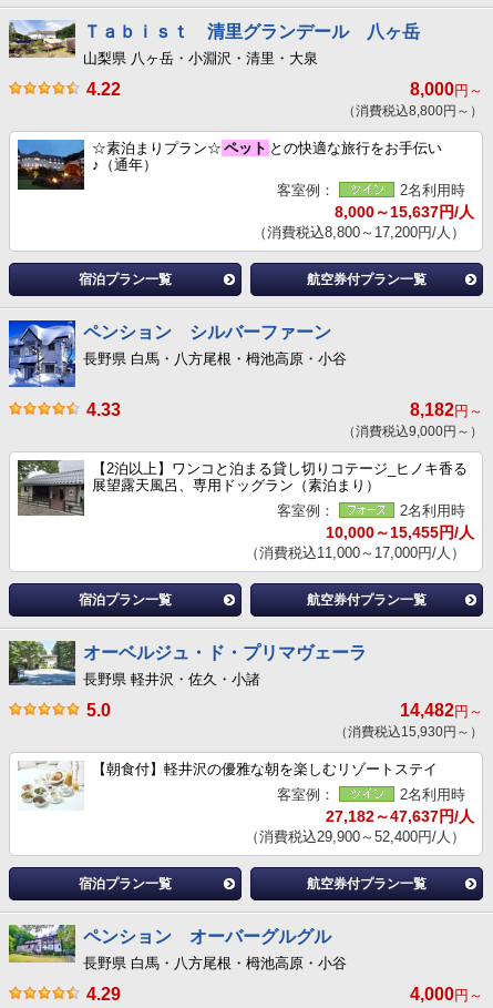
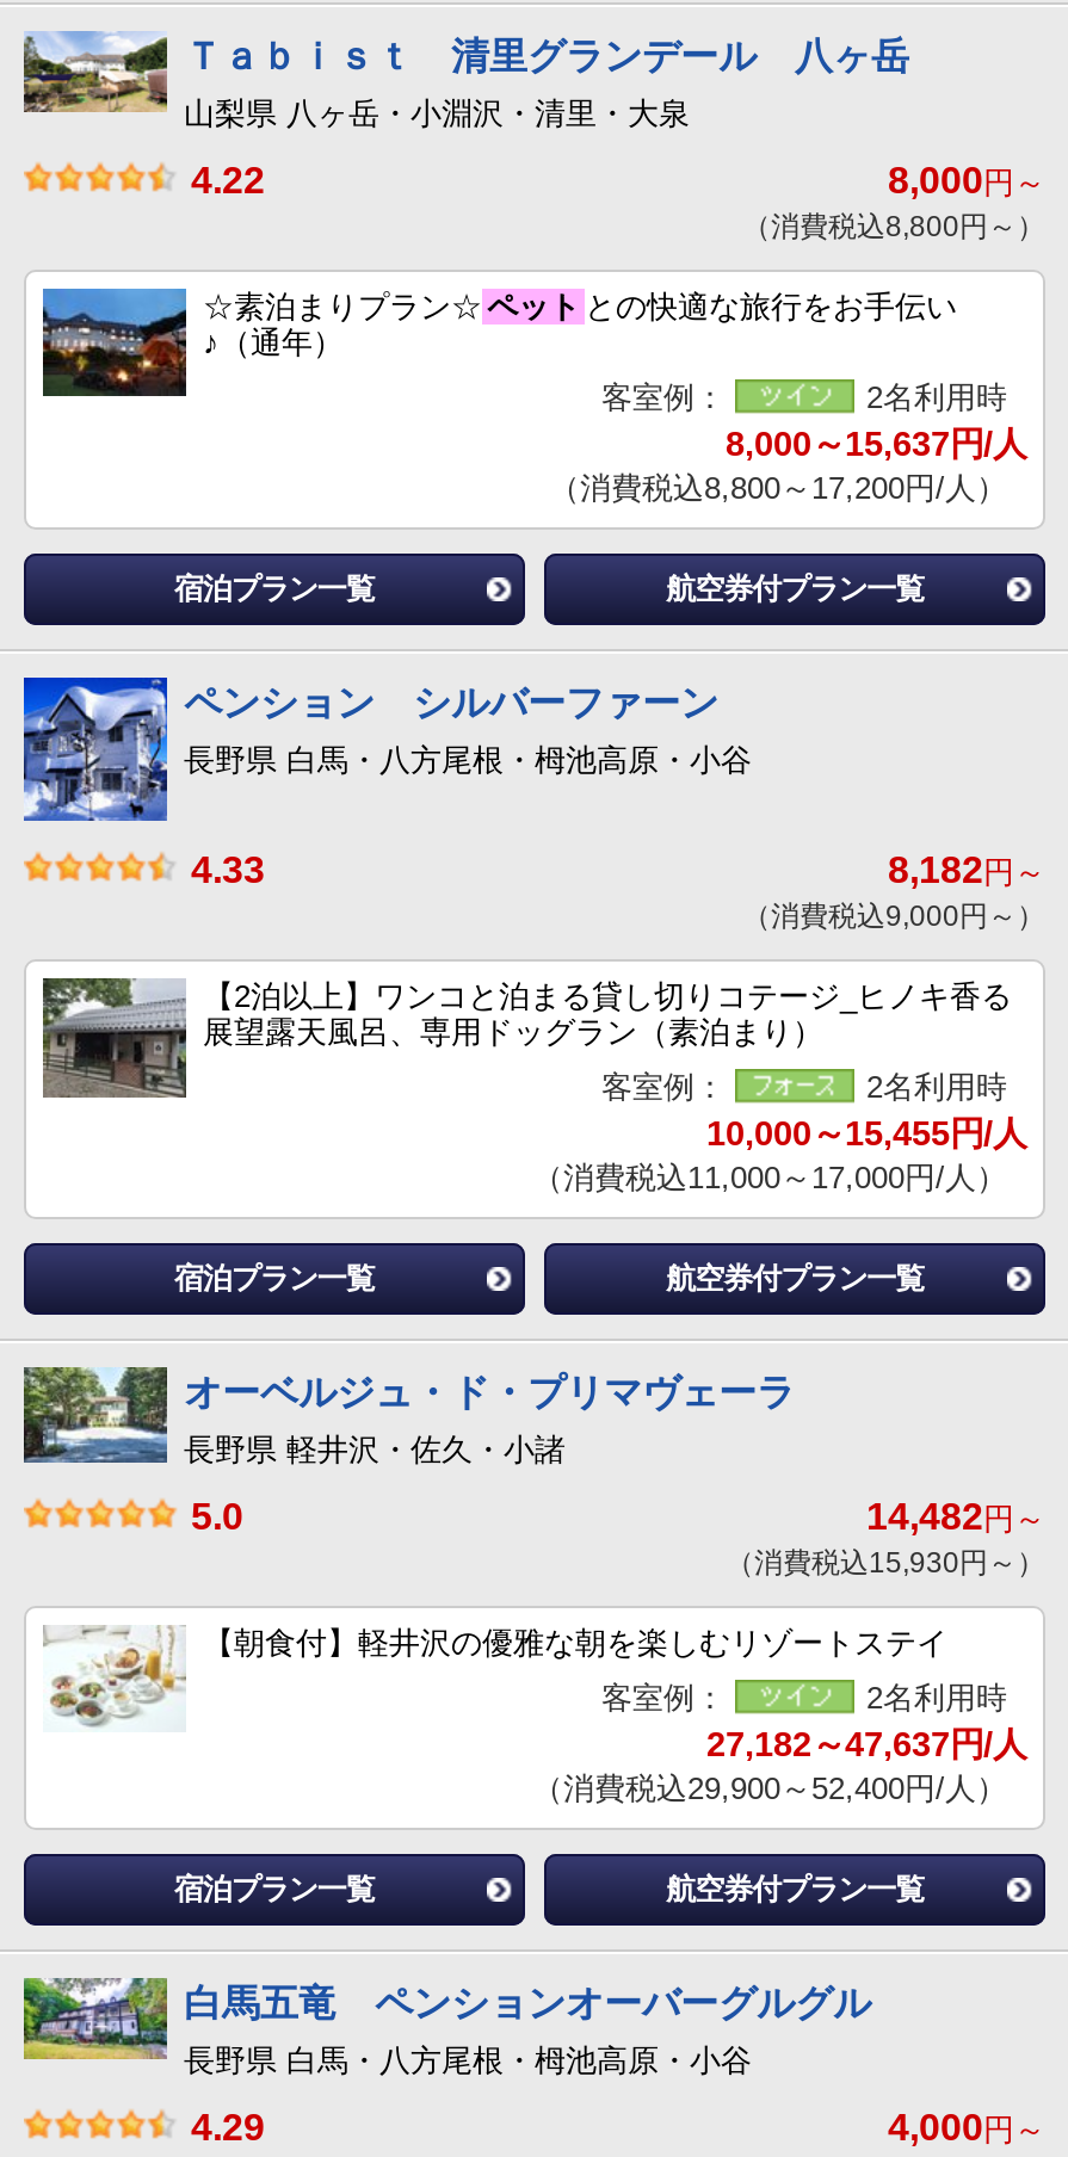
- ペンション オーバーグルグル
+ 白馬五竜 ペンションオーバーグルグル
